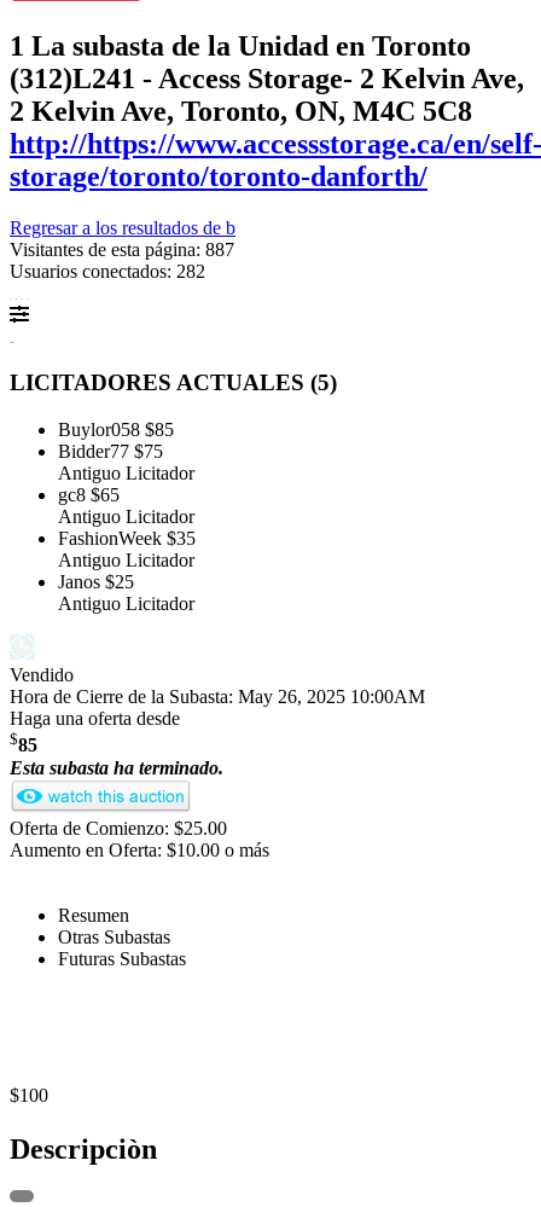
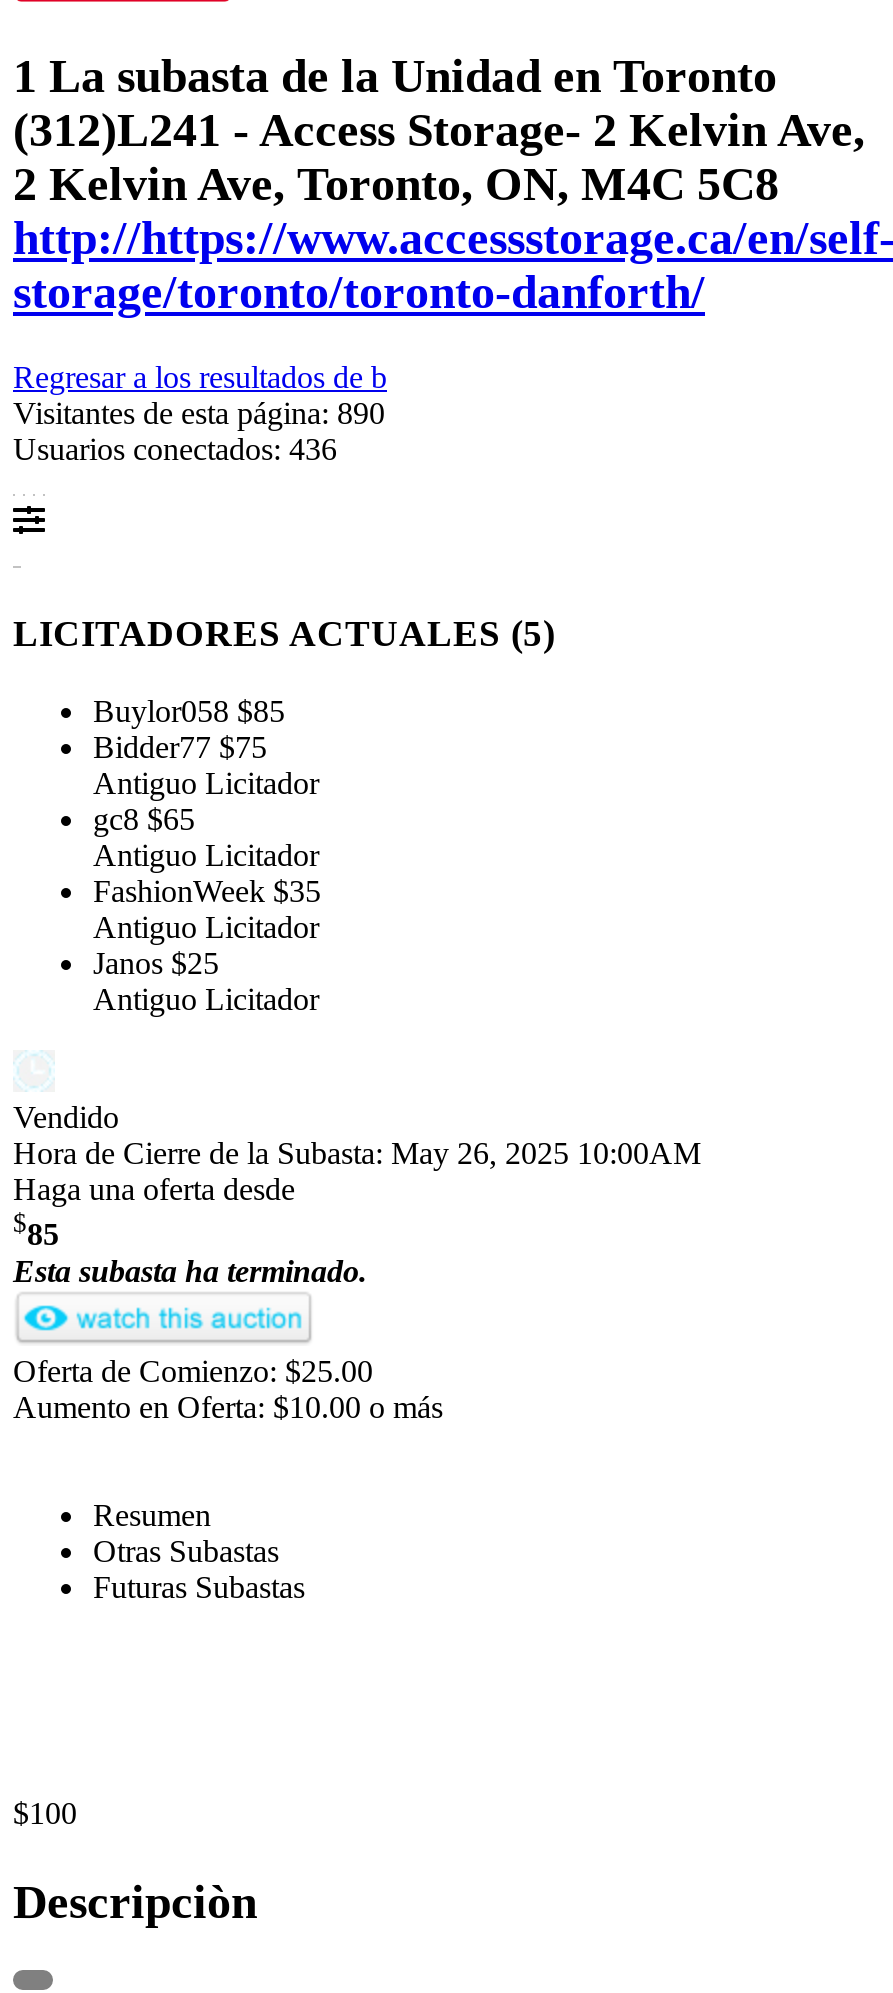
- Visitantes de esta página: 887
+ Visitantes de esta página: 890

- Usuarios conectados: 282
+ Usuarios conectados: 436
